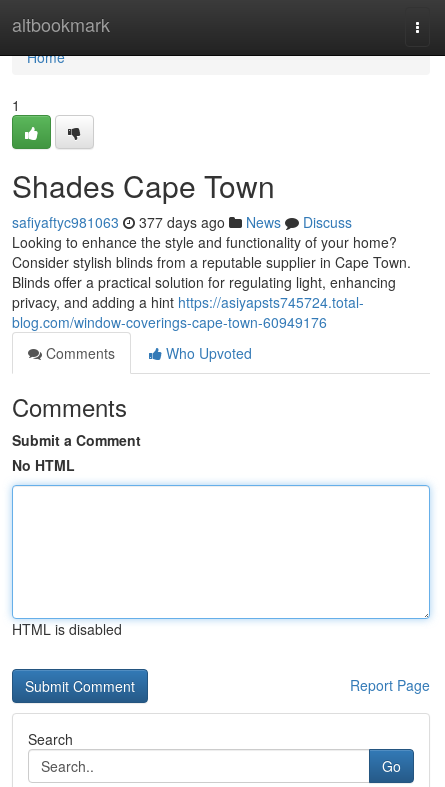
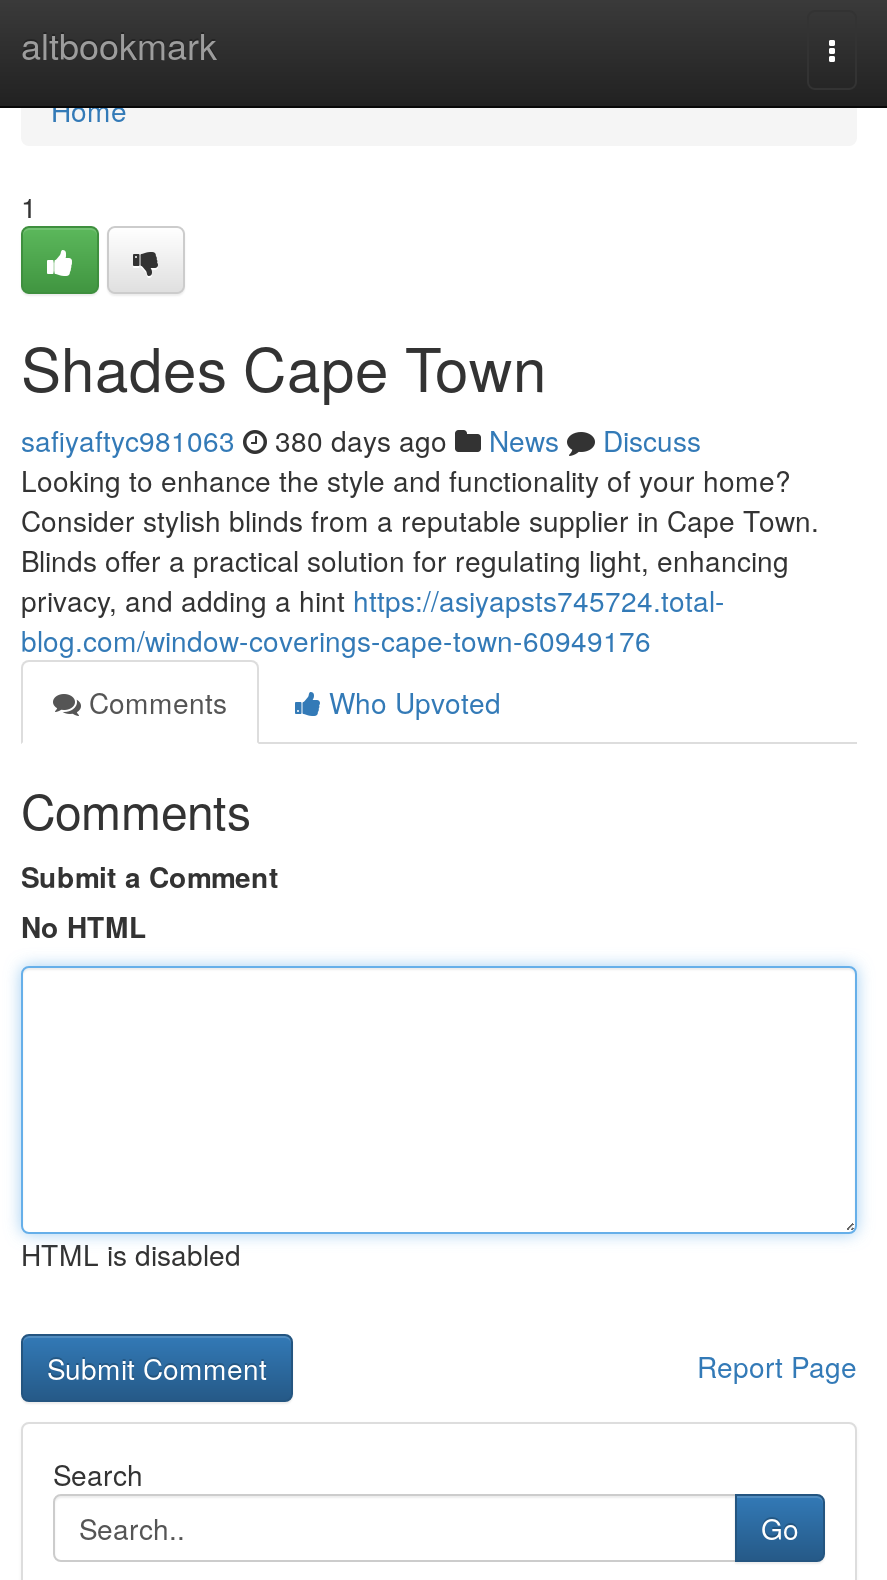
- safiyaftyc981063 377 days ago News Discuss
+ safiyaftyc981063 380 days ago News Discuss
